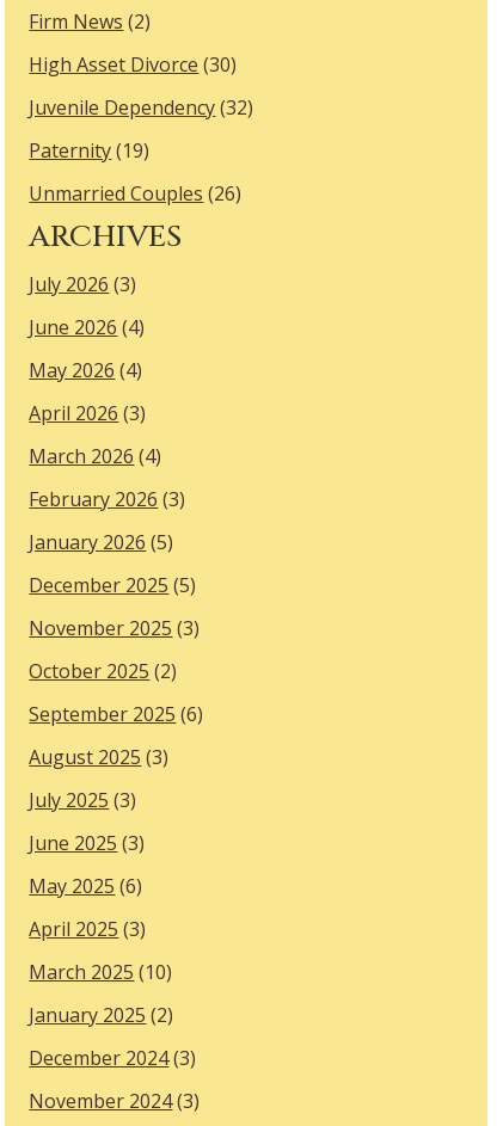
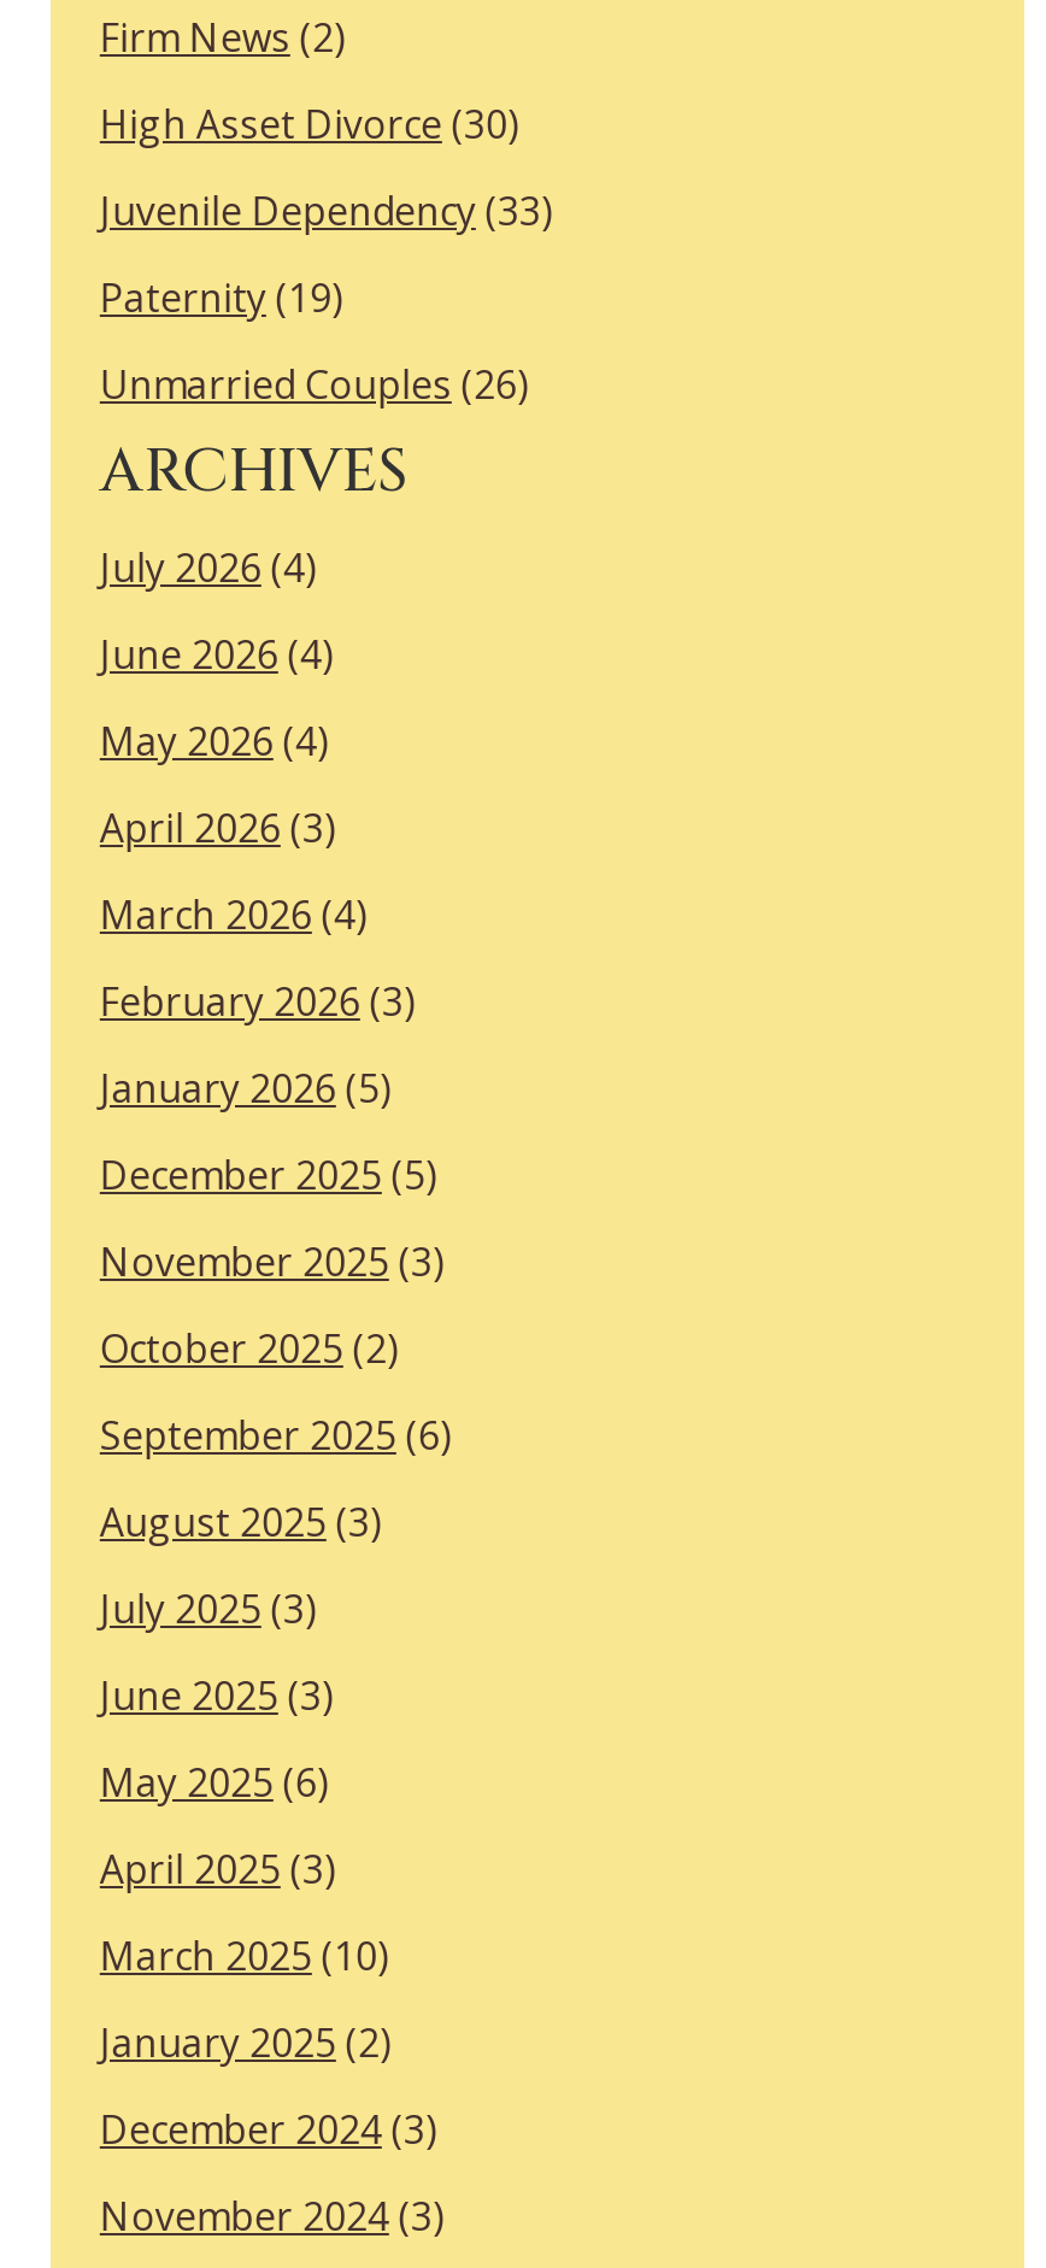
- Juvenile Dependency (32)
+ Juvenile Dependency (33)

- July 2026 (3)
+ July 2026 (4)
